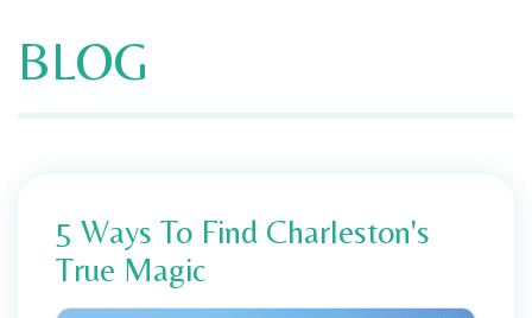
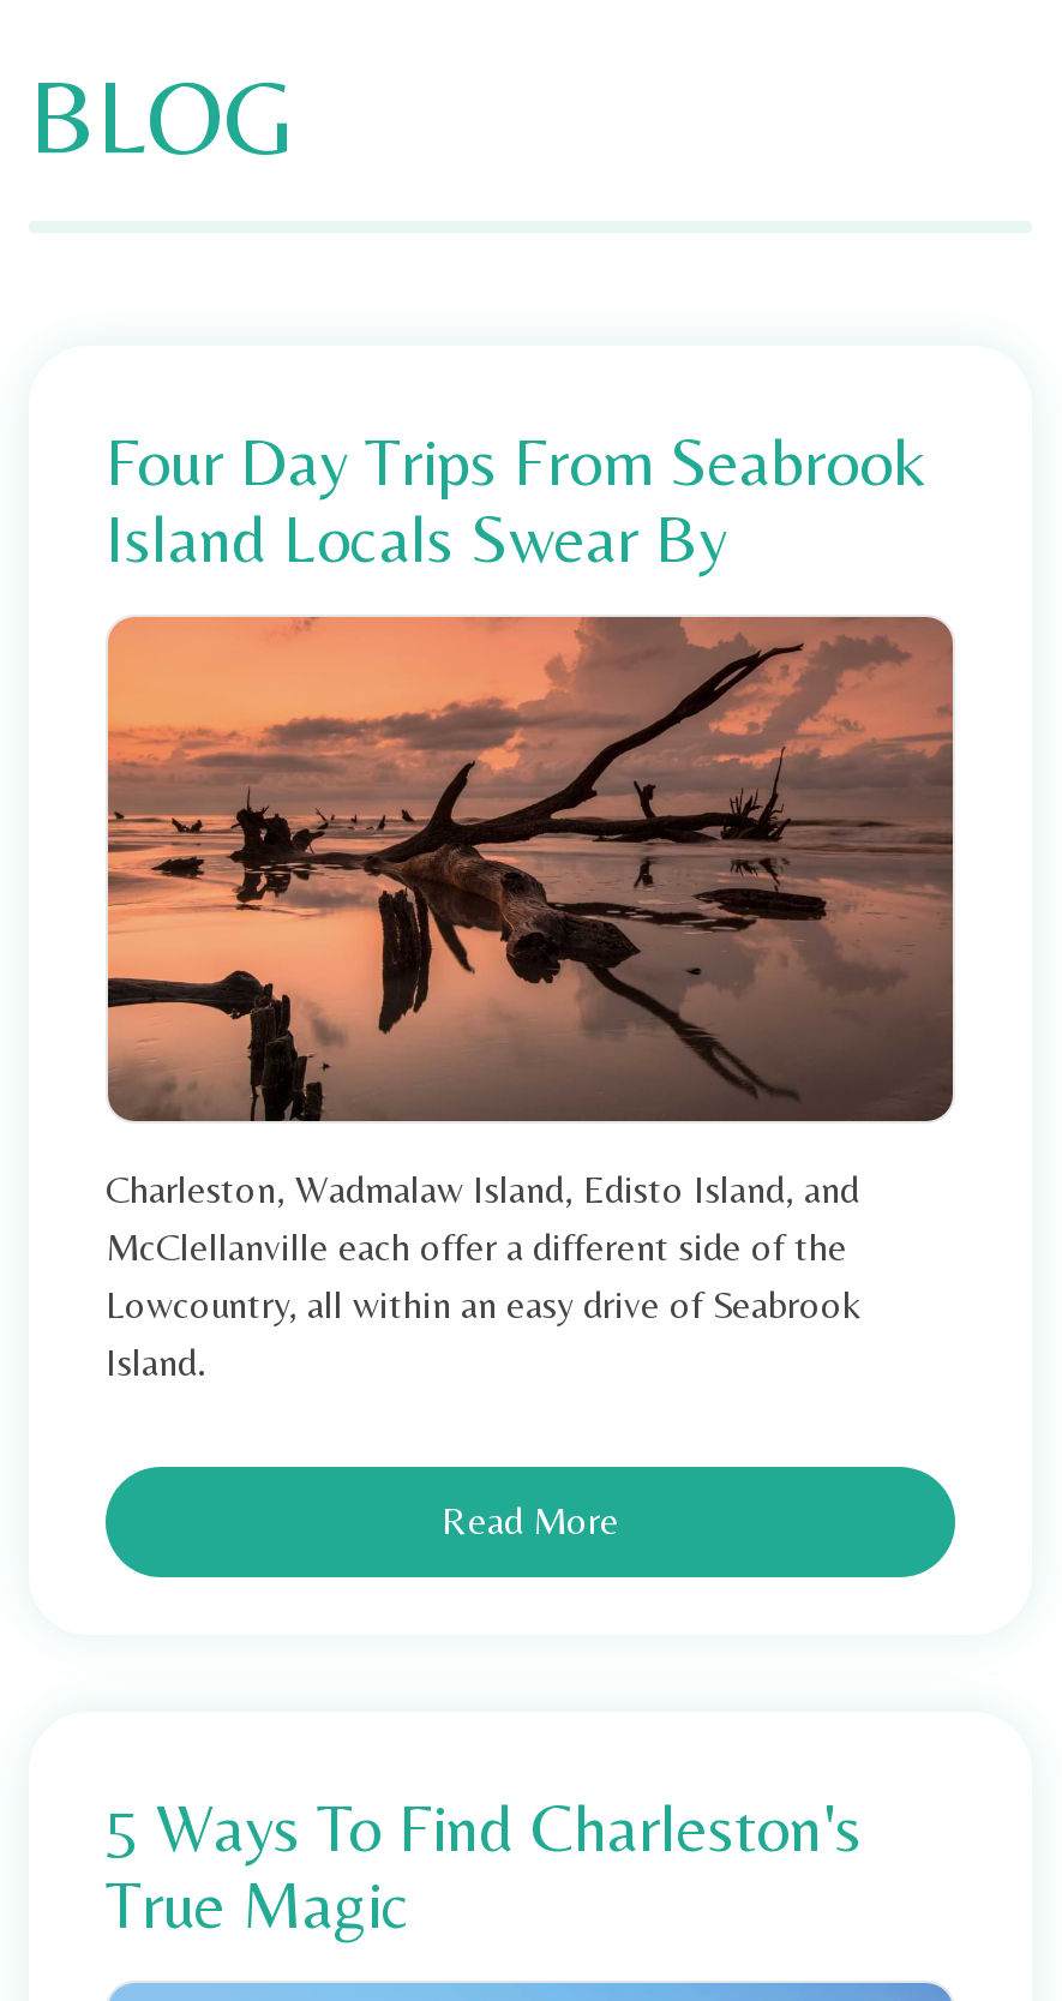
+ Four Day Trips From Seabrook
+ Island Locals Swear By

+ [image]
+ Charleston, Wadmalaw Island, Edisto Island, and
+ McClellanville each offer a different side of the
+ Lowcountry, all within an easy drive of Seabrook
+ Island.
+ Read More
